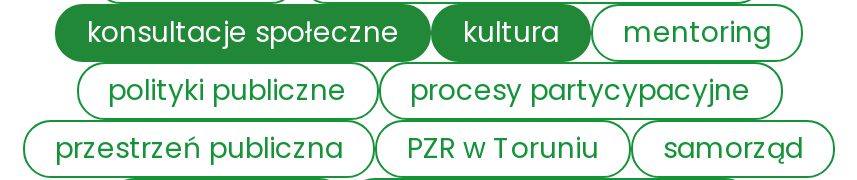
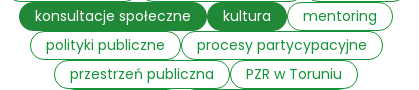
- samorząd
